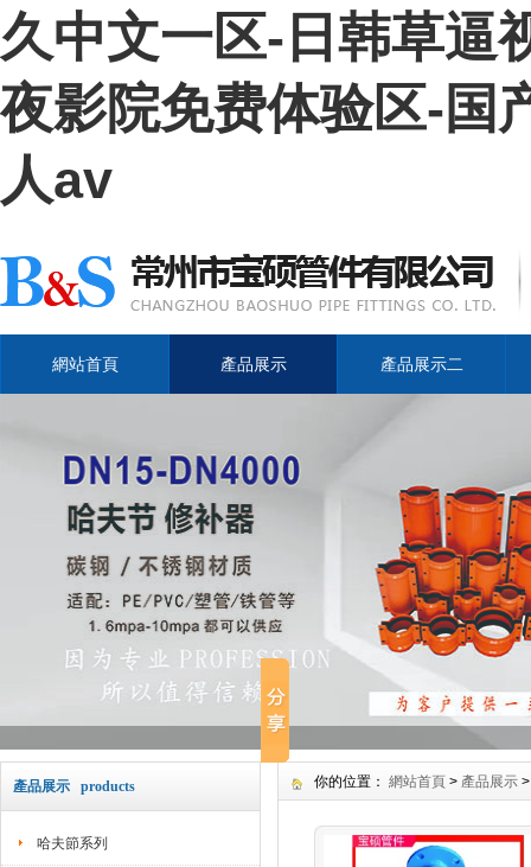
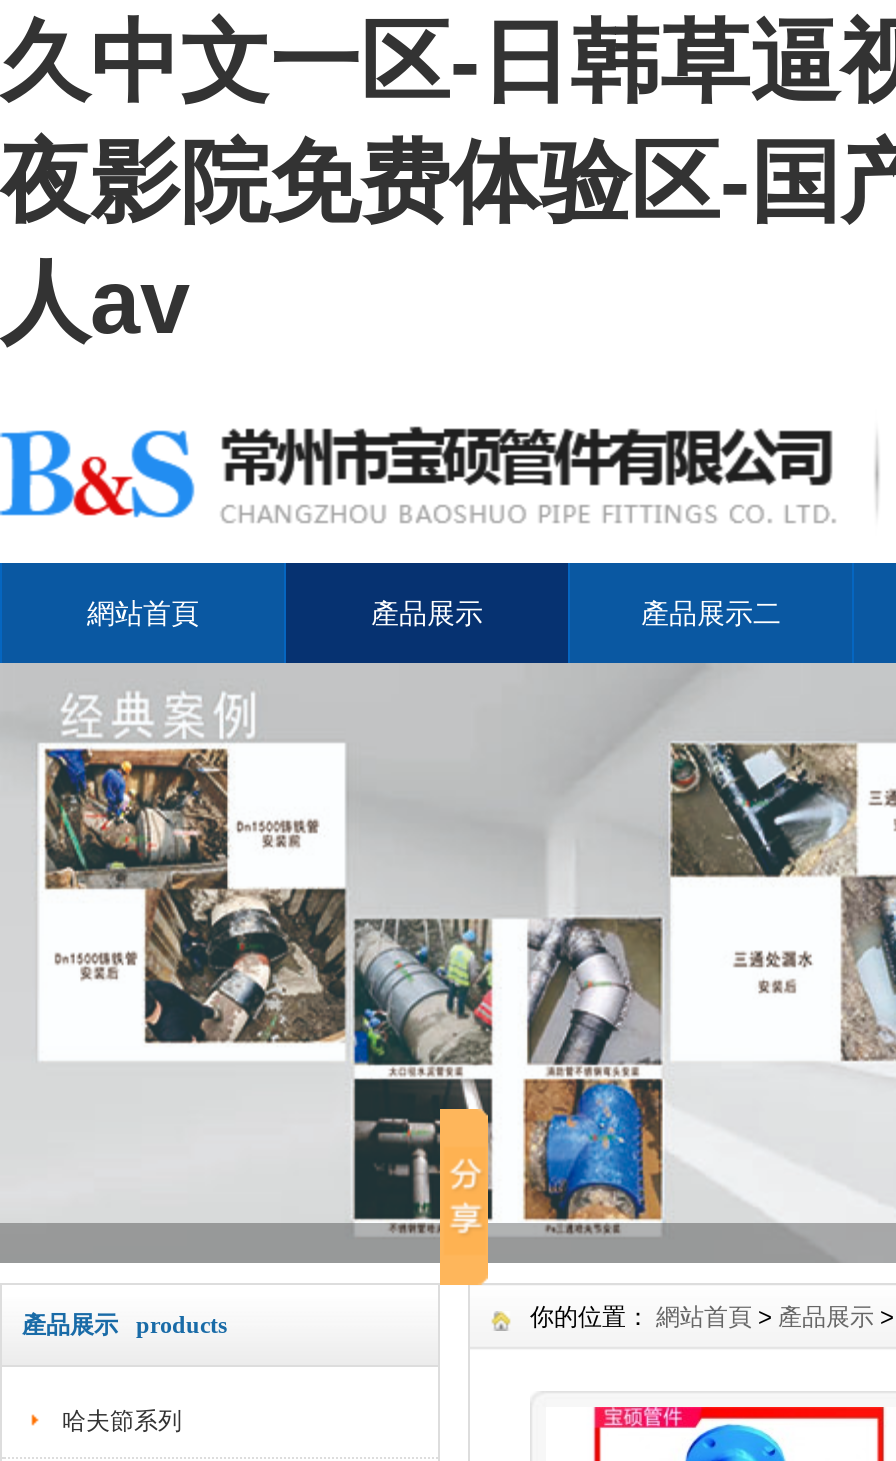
- [image]
+ [image]
